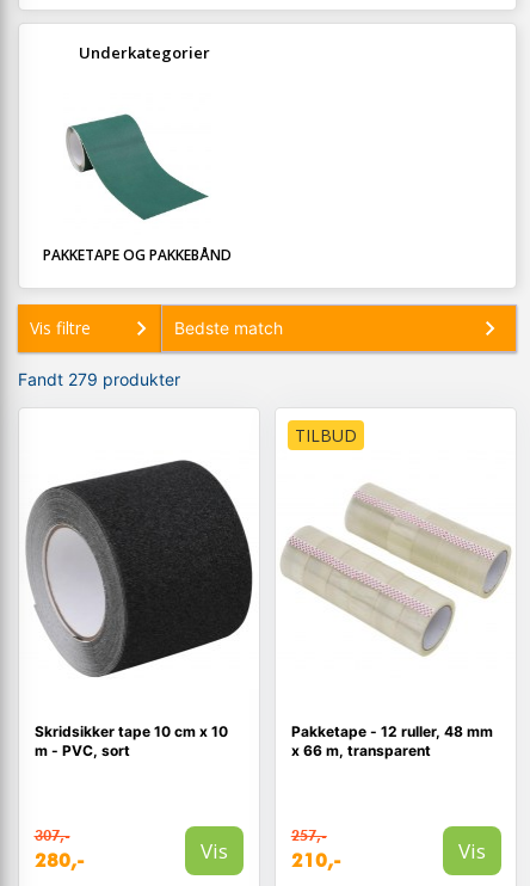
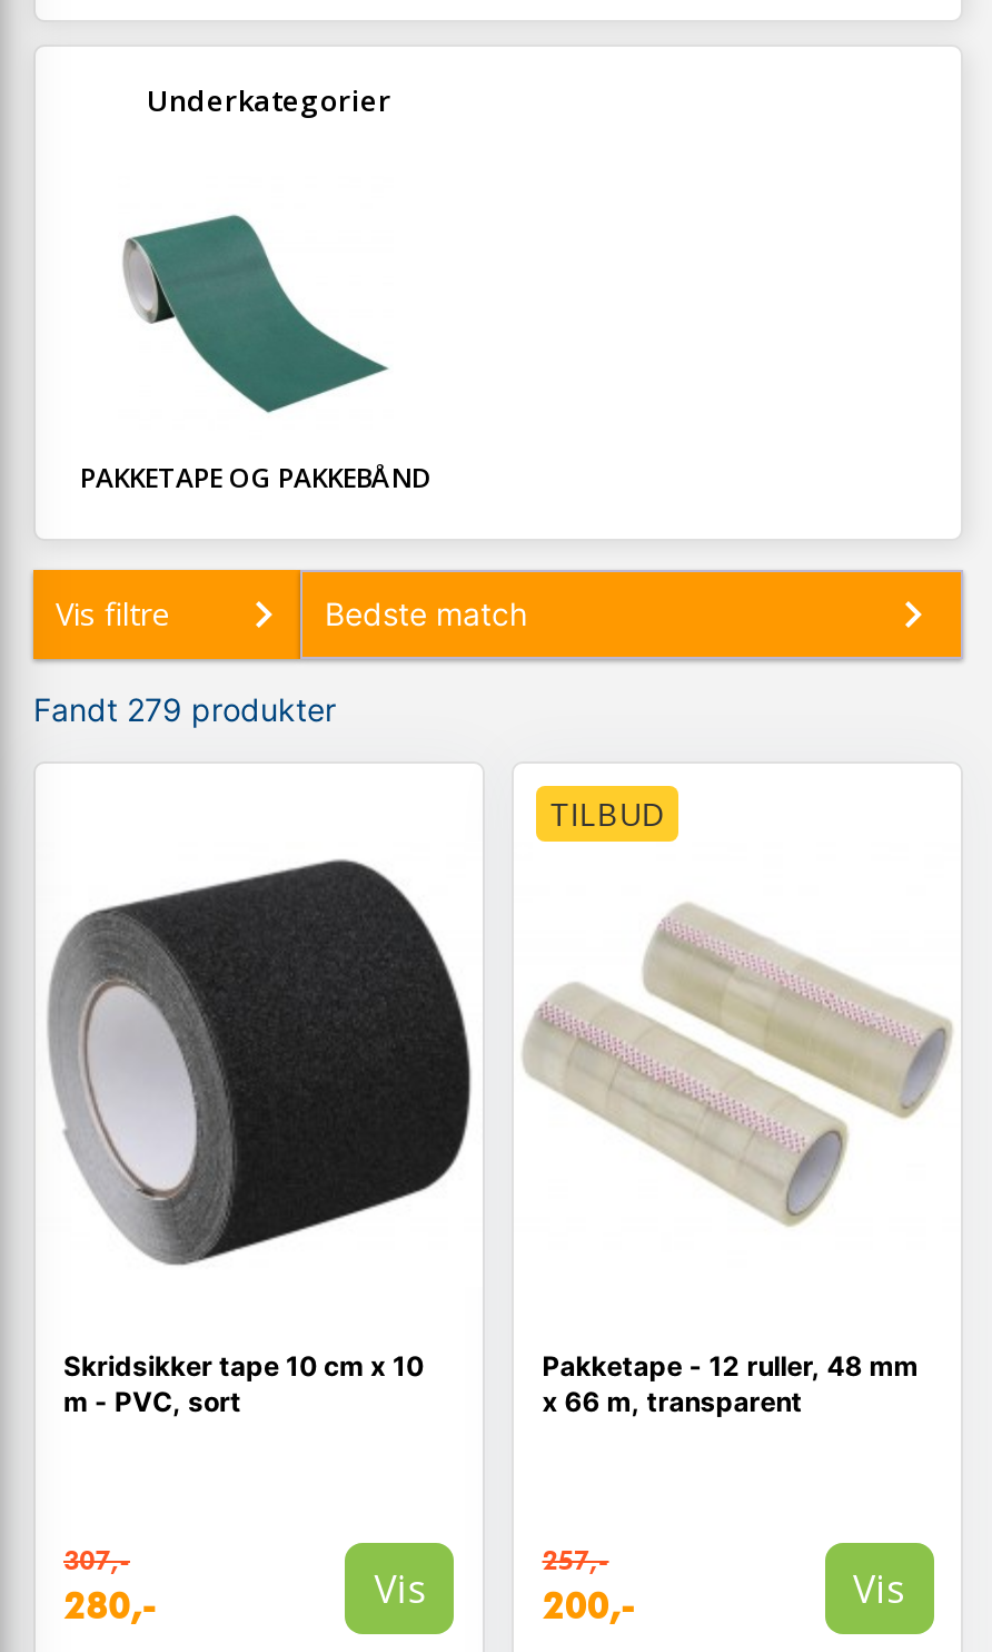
- 210,-
+ 200,-
